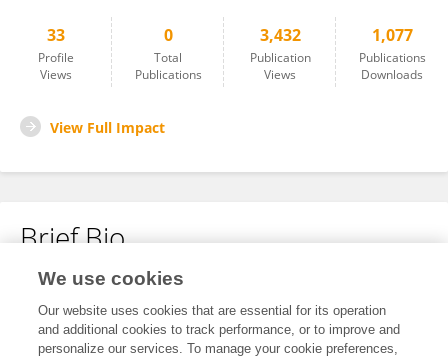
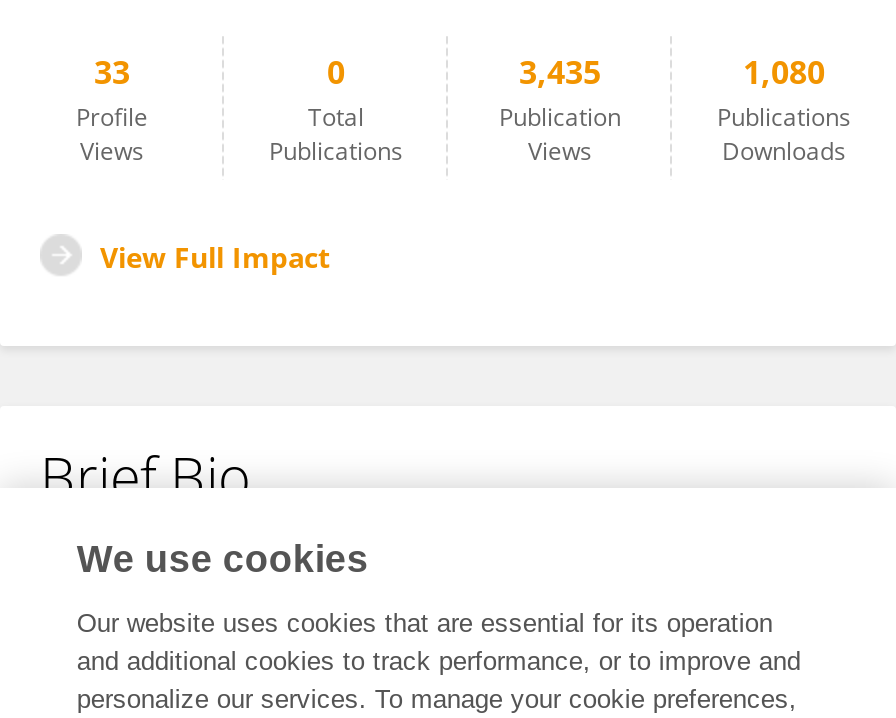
- 3,432
+ 3,435

- 1,077
+ 1,080
